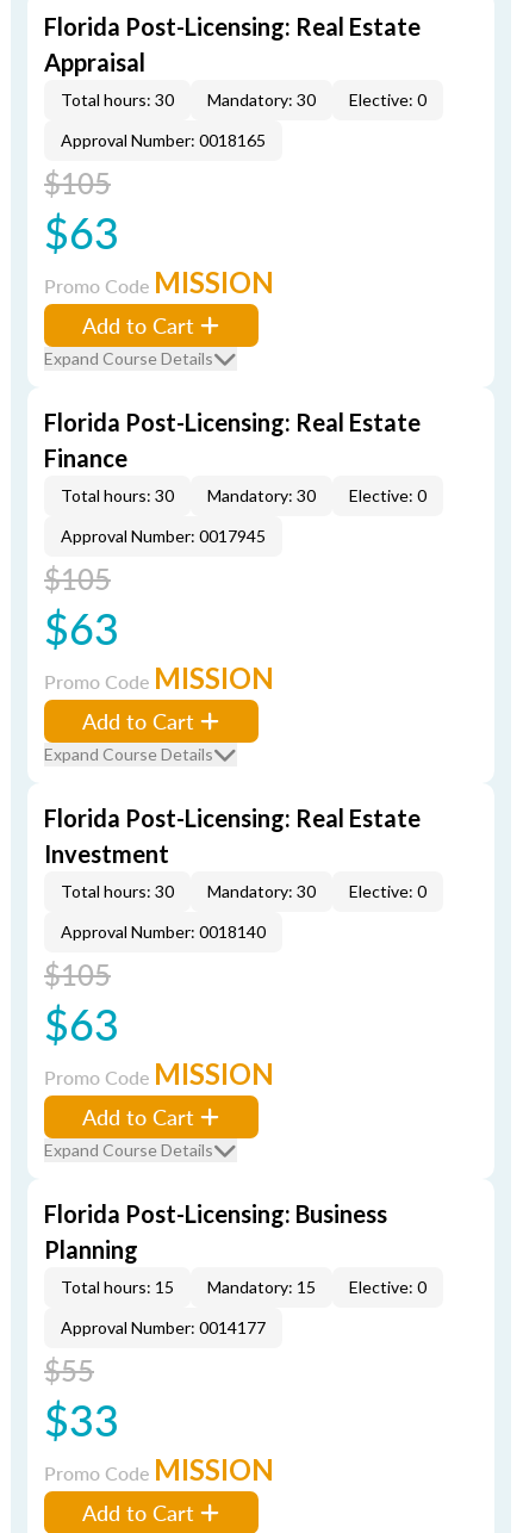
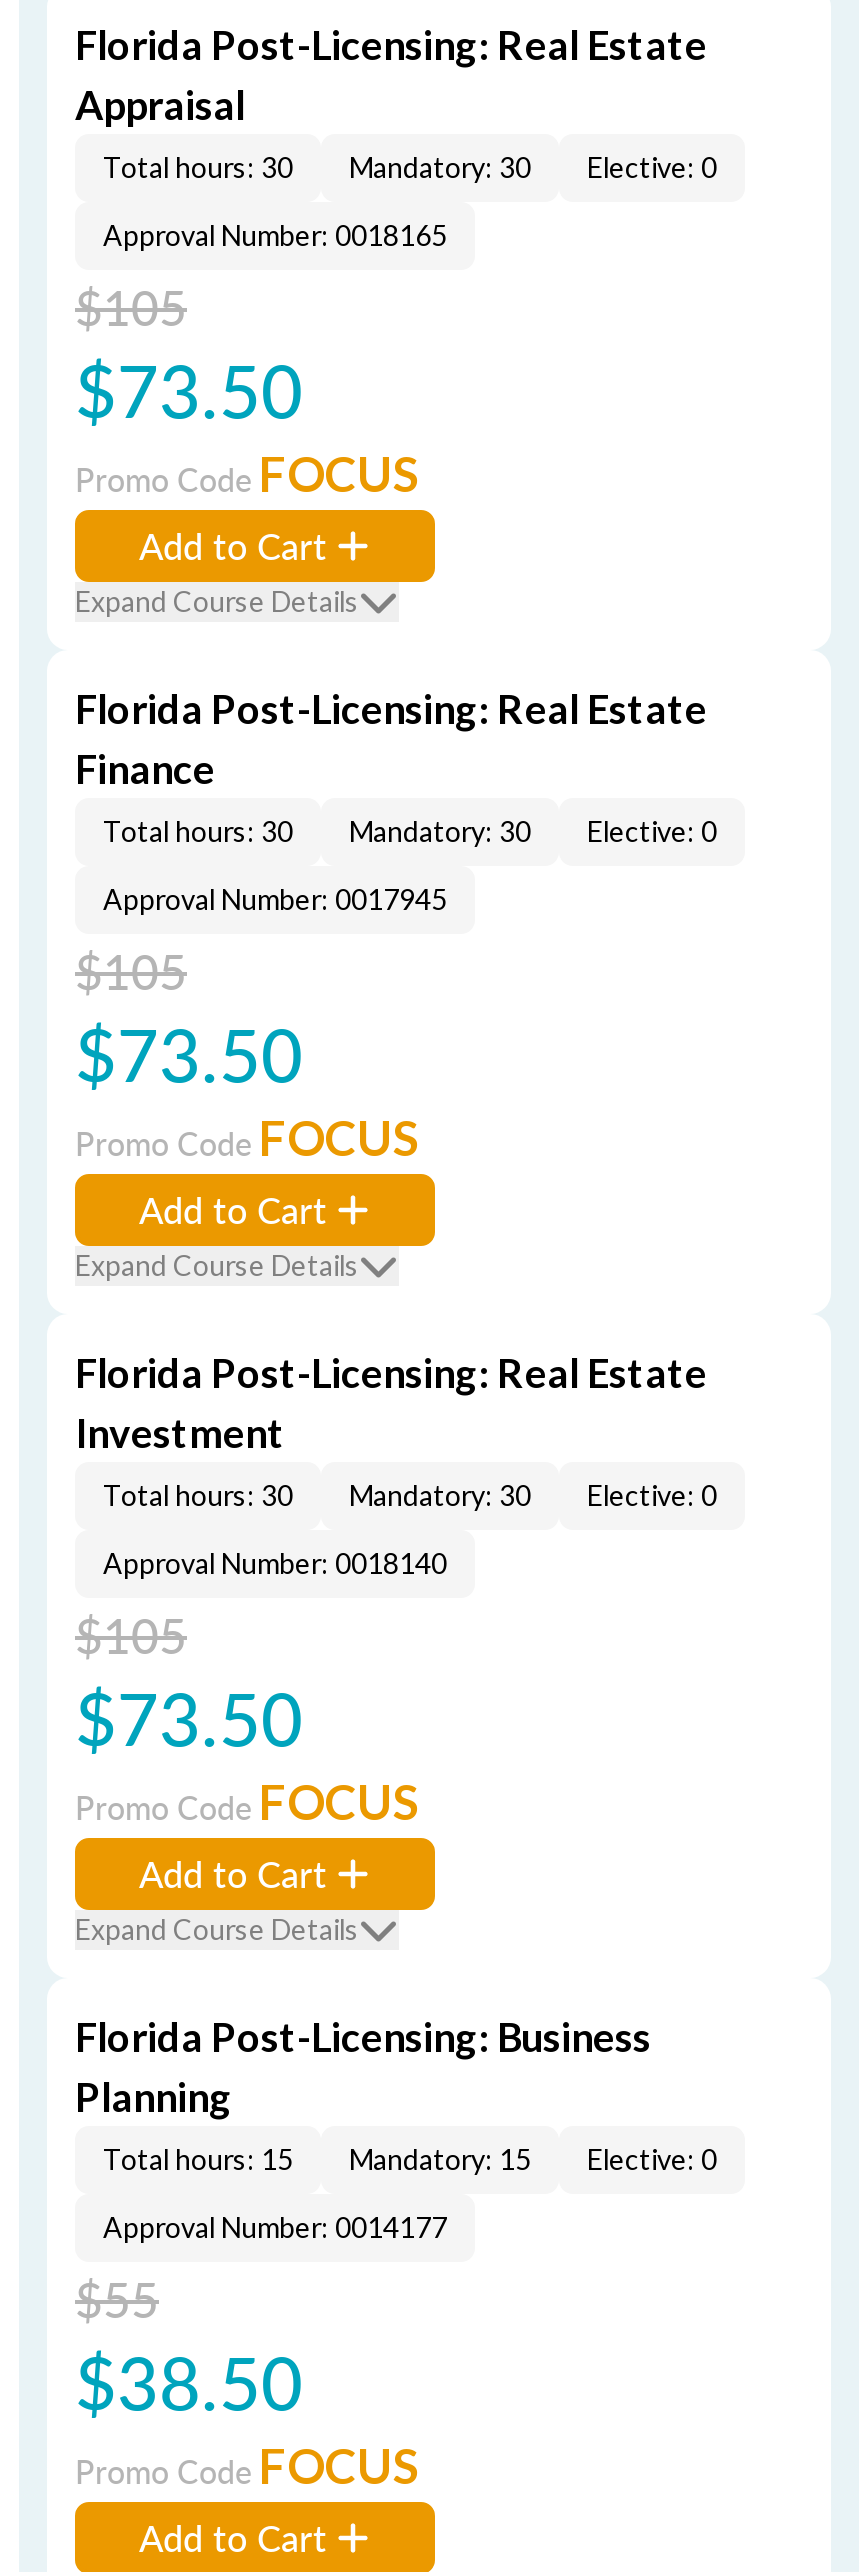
- $63
+ $73.50

- Promo Code MISSION
+ Promo Code FOCUS

- $63
+ $73.50

- Promo Code MISSION
+ Promo Code FOCUS

- $63
+ $73.50

- Promo Code MISSION
+ Promo Code FOCUS

- $33
+ $38.50

- Promo Code MISSION
+ Promo Code FOCUS
